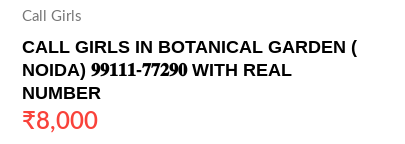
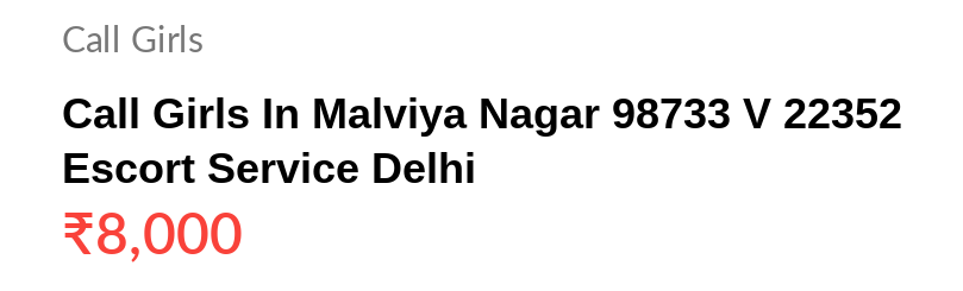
- CALL GIRLS IN BOTANICAL GARDEN (
- NOIDA) 𝟗𝟗𝟏𝟏𝟏-𝟕𝟕𝟐𝟗𝟎 WITH REAL
- NUMBER
+ Call Girls In Malviya Nagar 98733 V 22352
+ Escort Service Delhi
